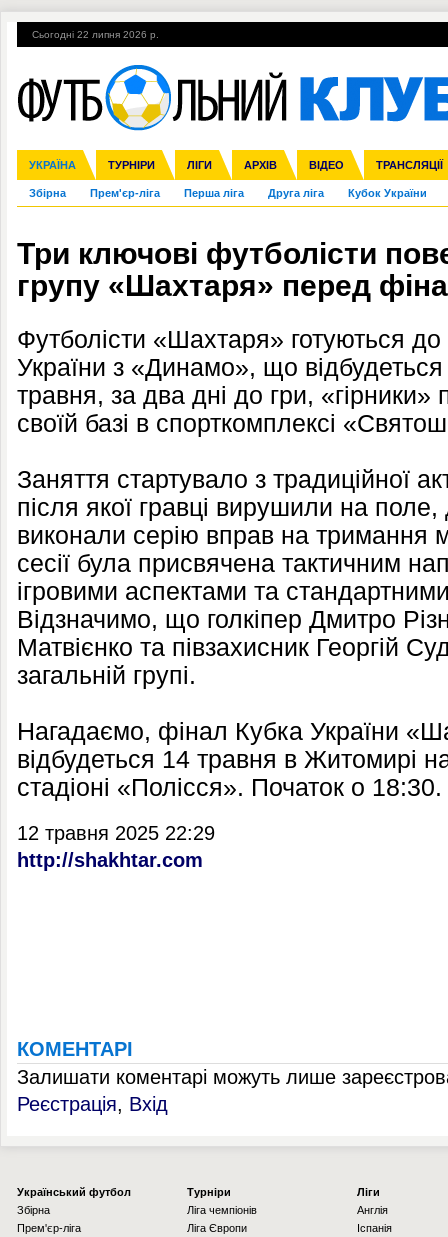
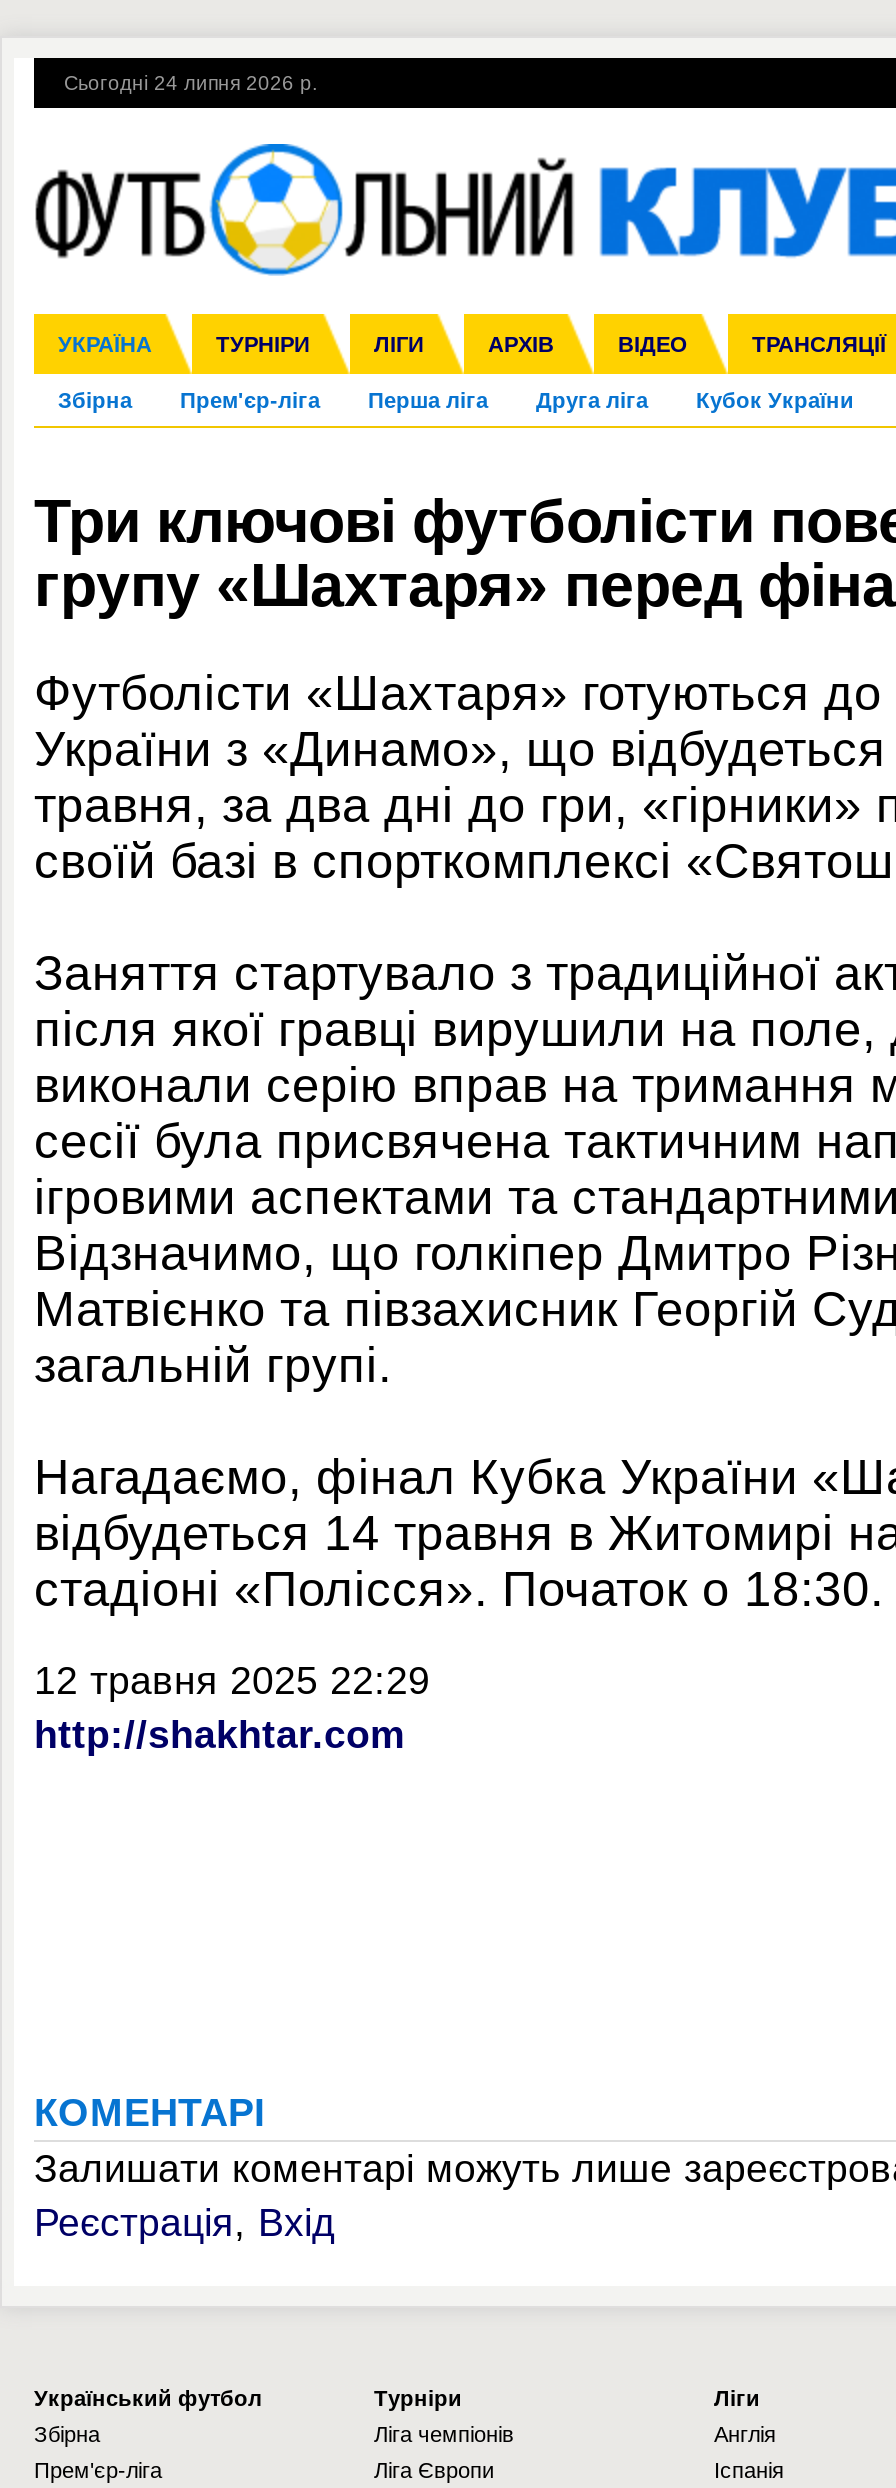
- Сьогодні 22 липня 2026 р.
+ Сьогодні 24 липня 2026 р.
